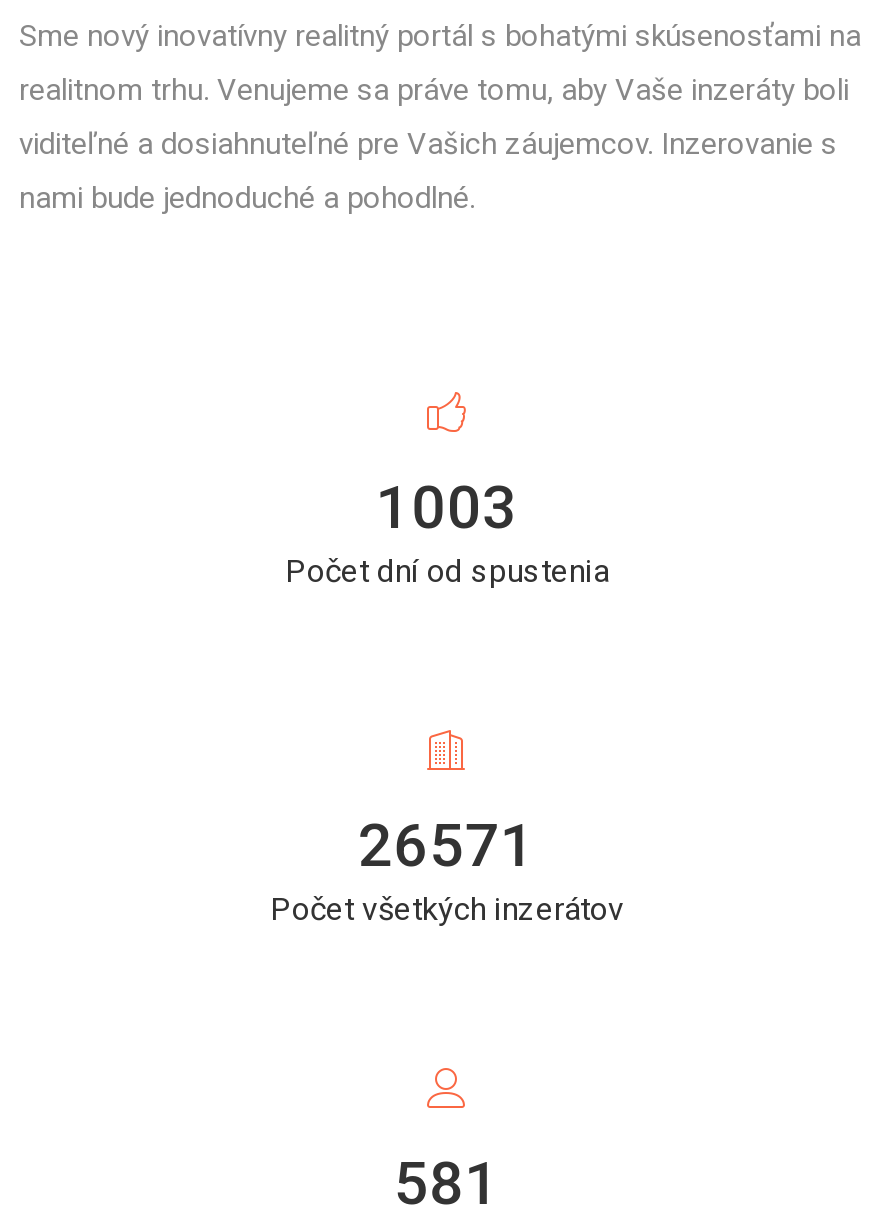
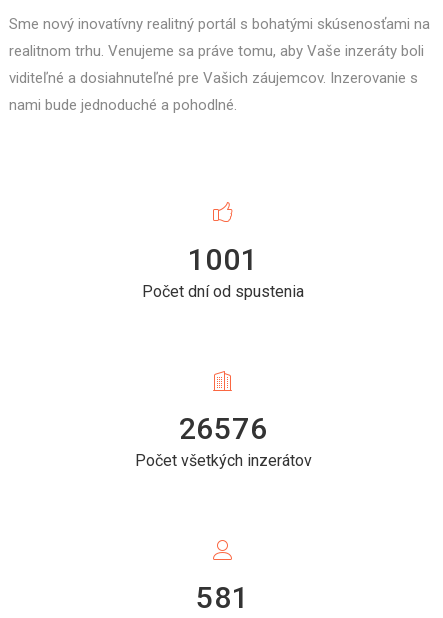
- 1003
+ 1001

- 26571
+ 26576
